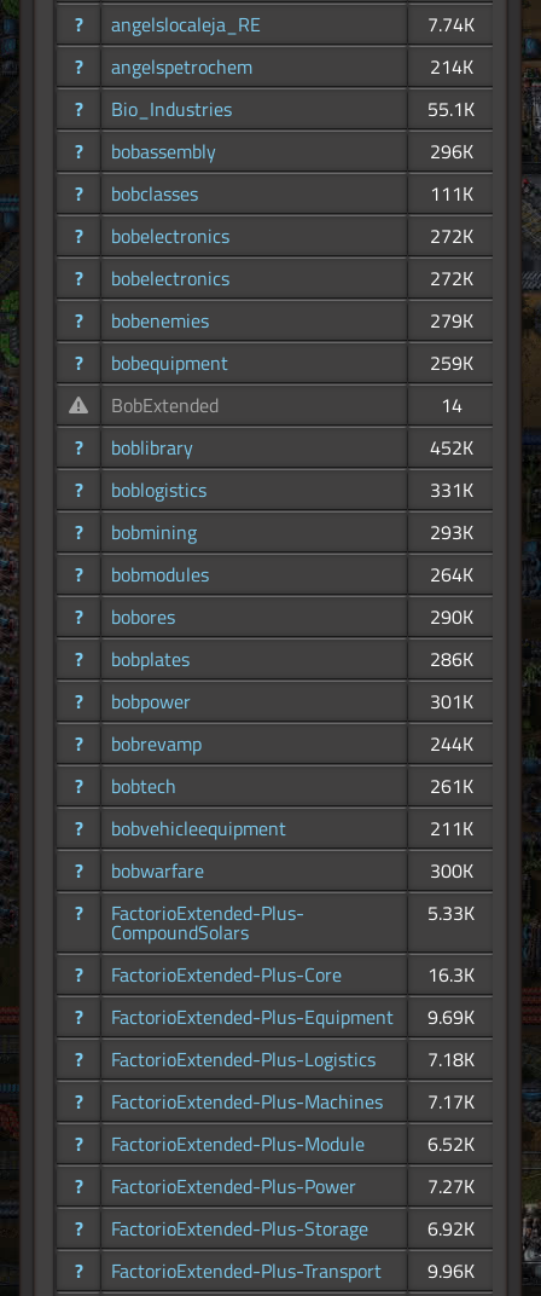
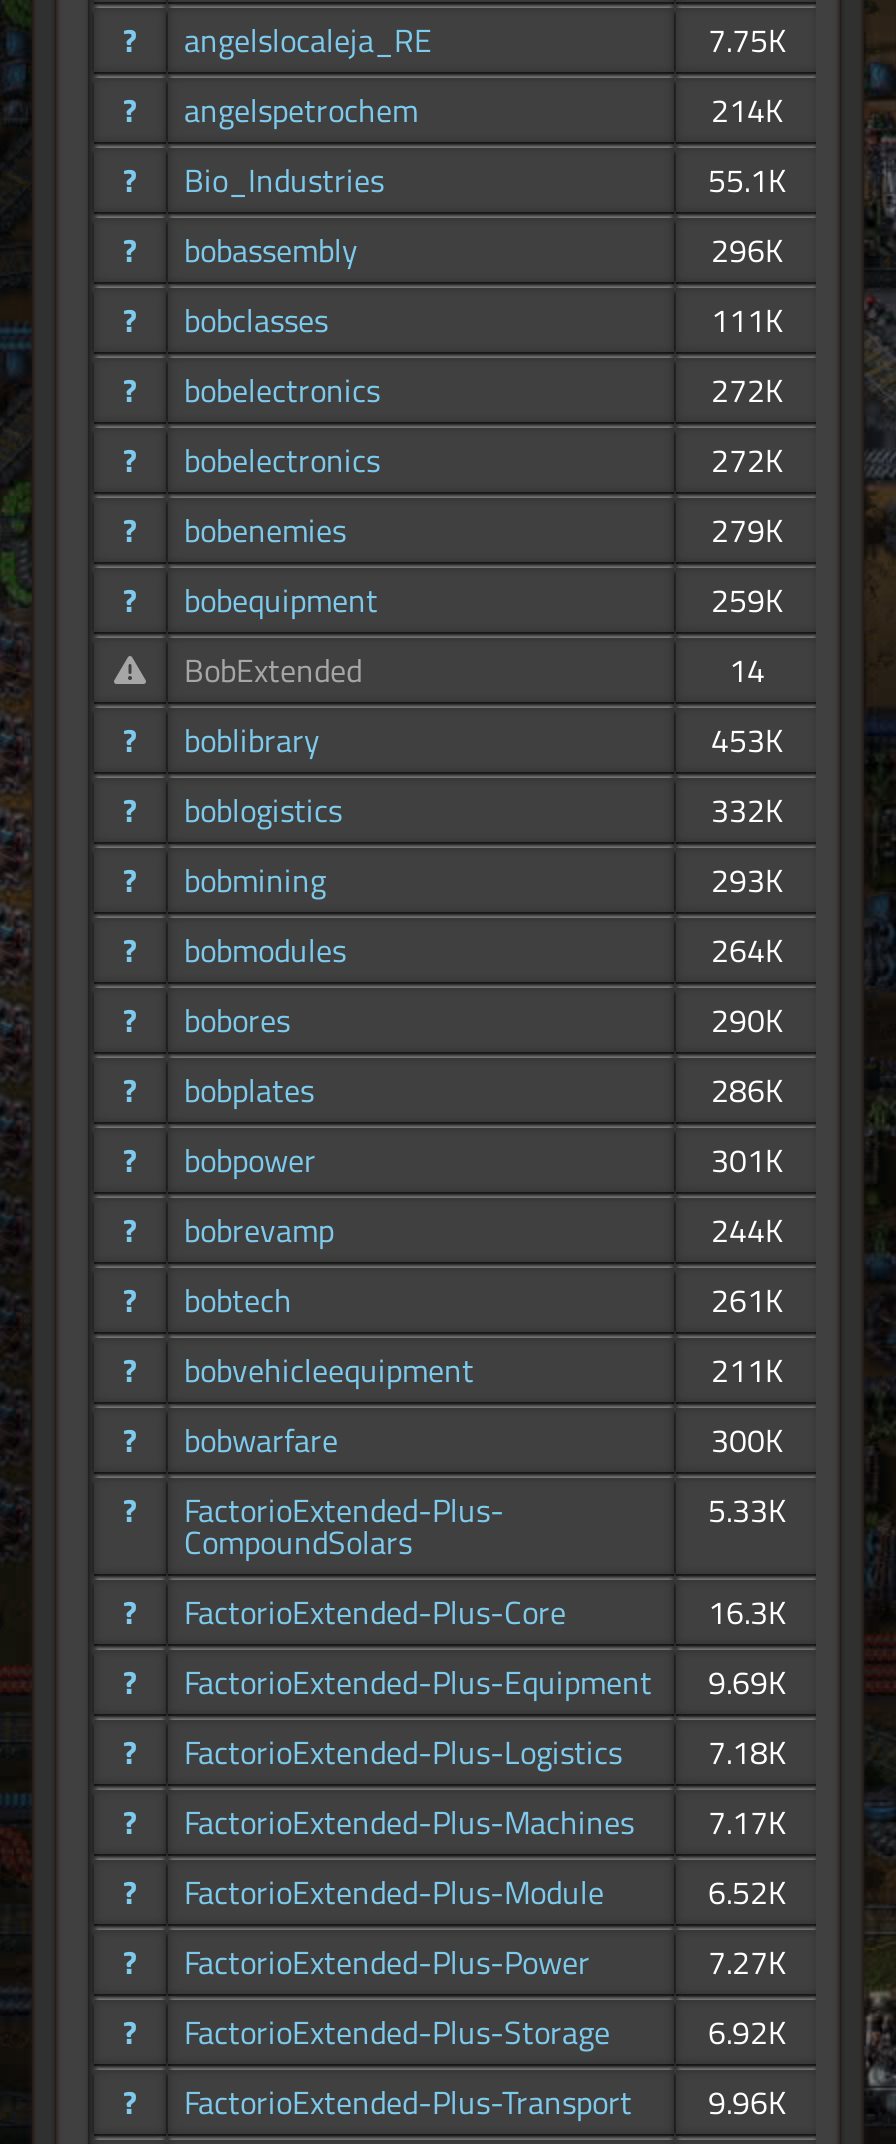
- 7.74K
+ 7.75K

- 452K
+ 453K

- 331K
+ 332K
